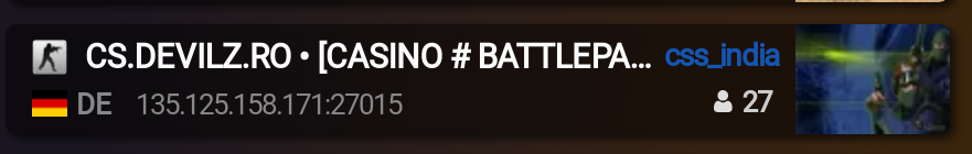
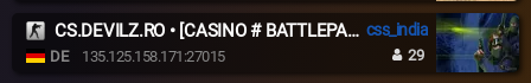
- 27
+ 29
